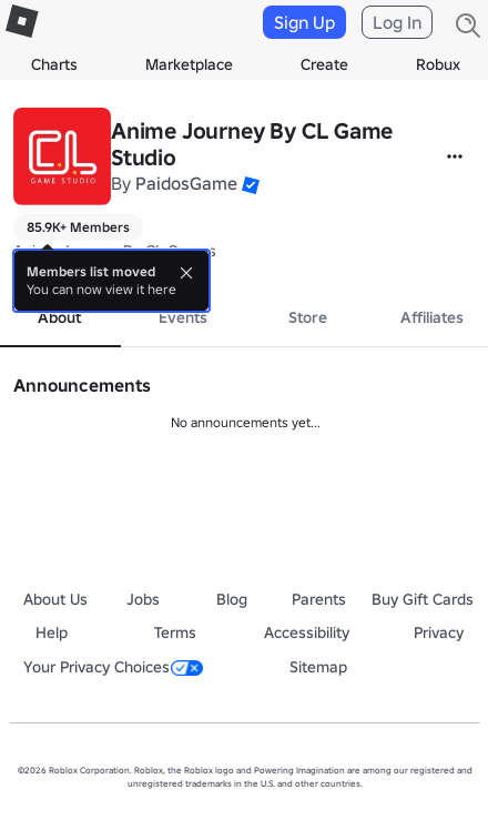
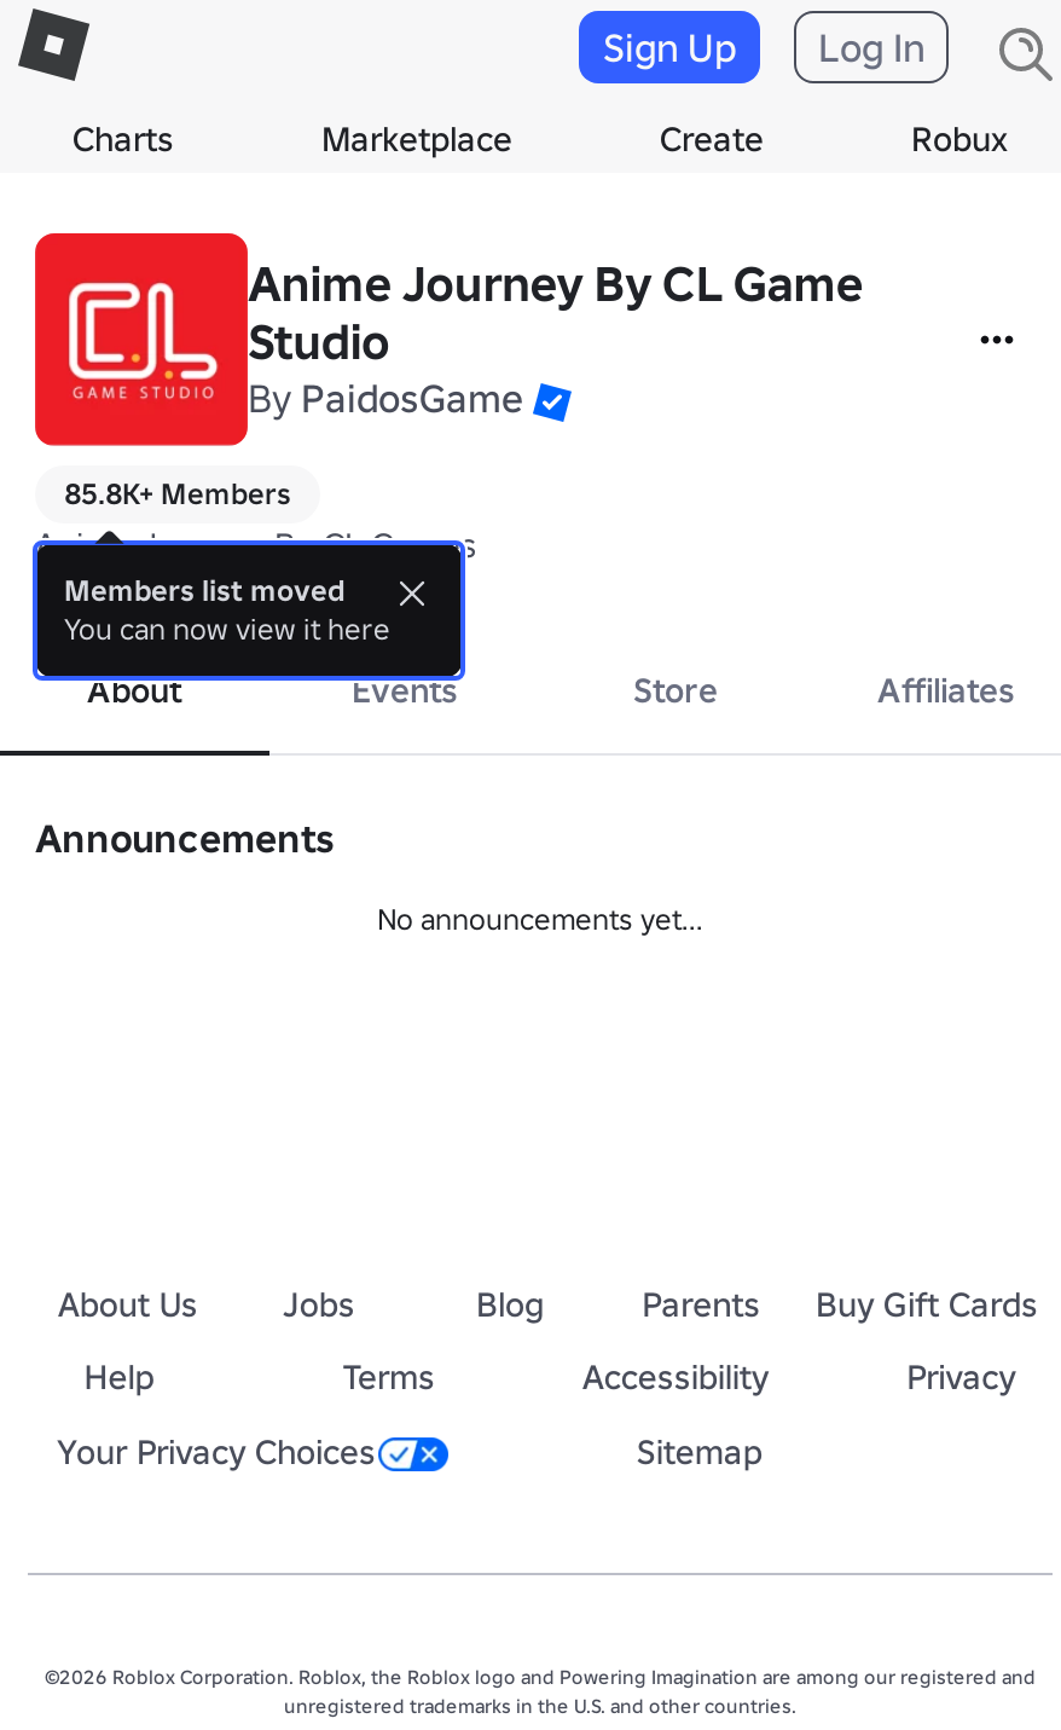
- 85.9K+ Members
+ 85.8K+ Members
